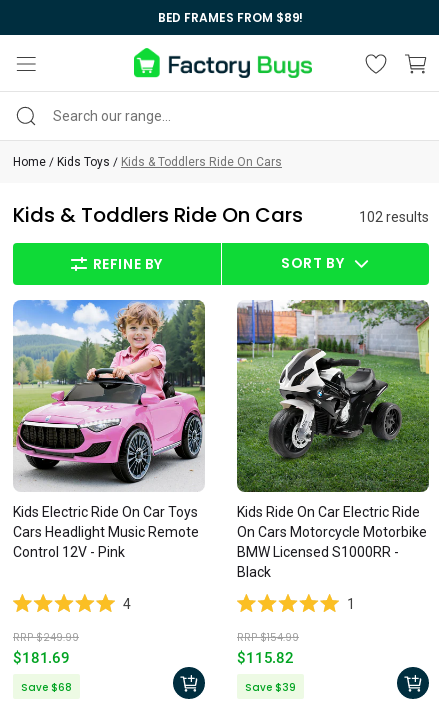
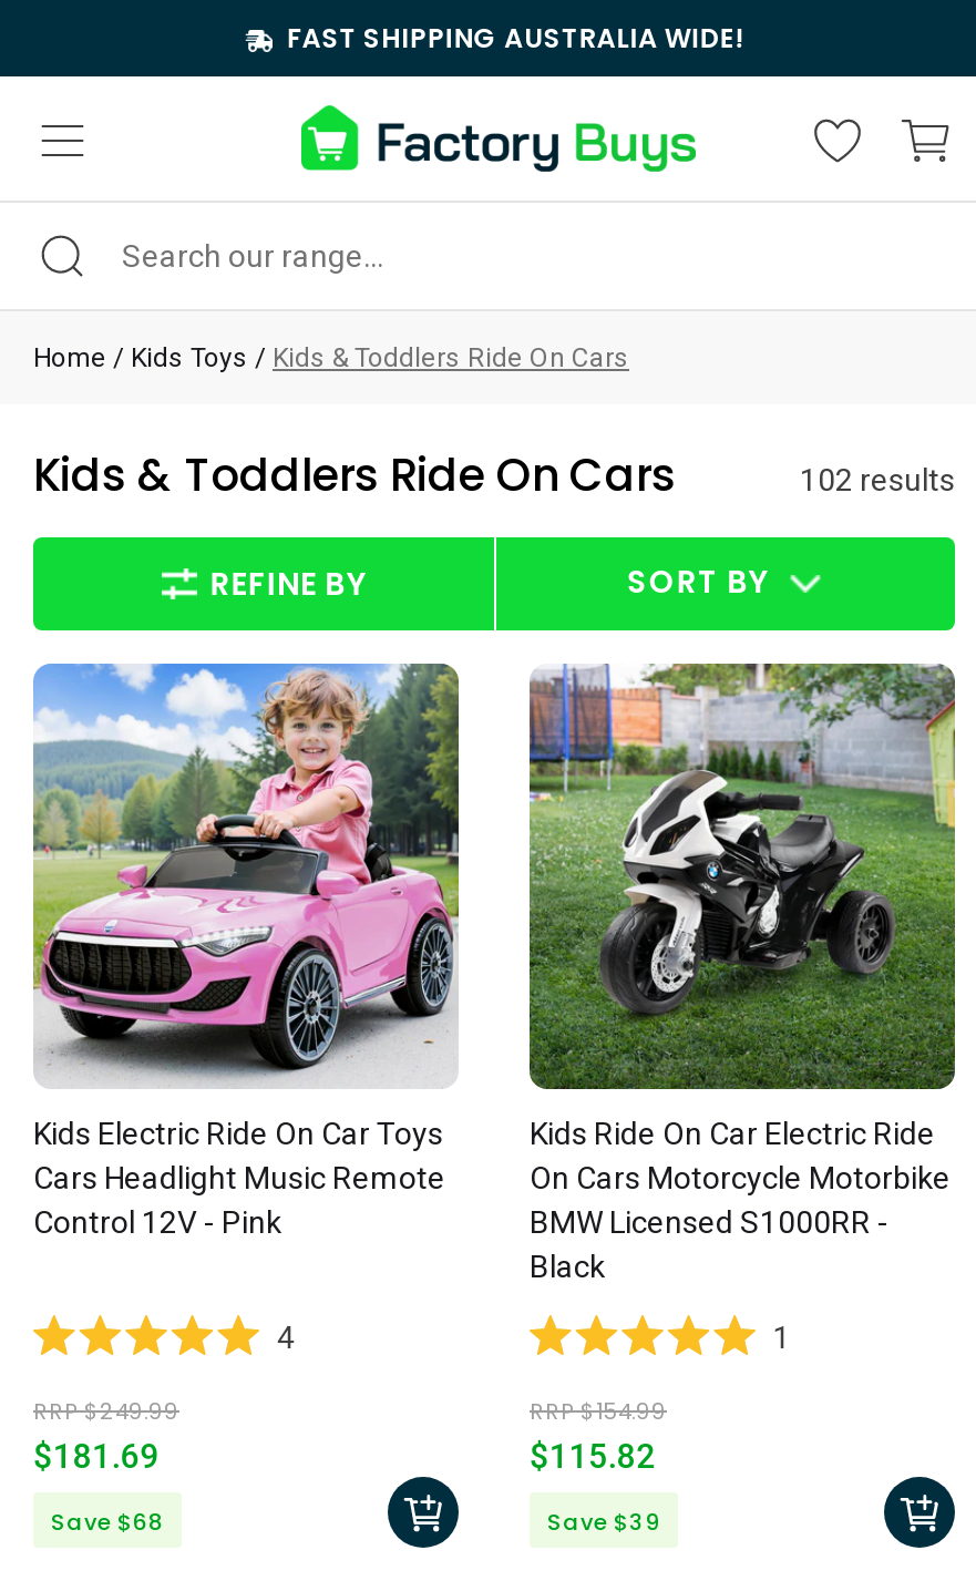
- BED FRAMES FROM $89!
+ FAST SHIPPING AUSTRALIA WIDE!
